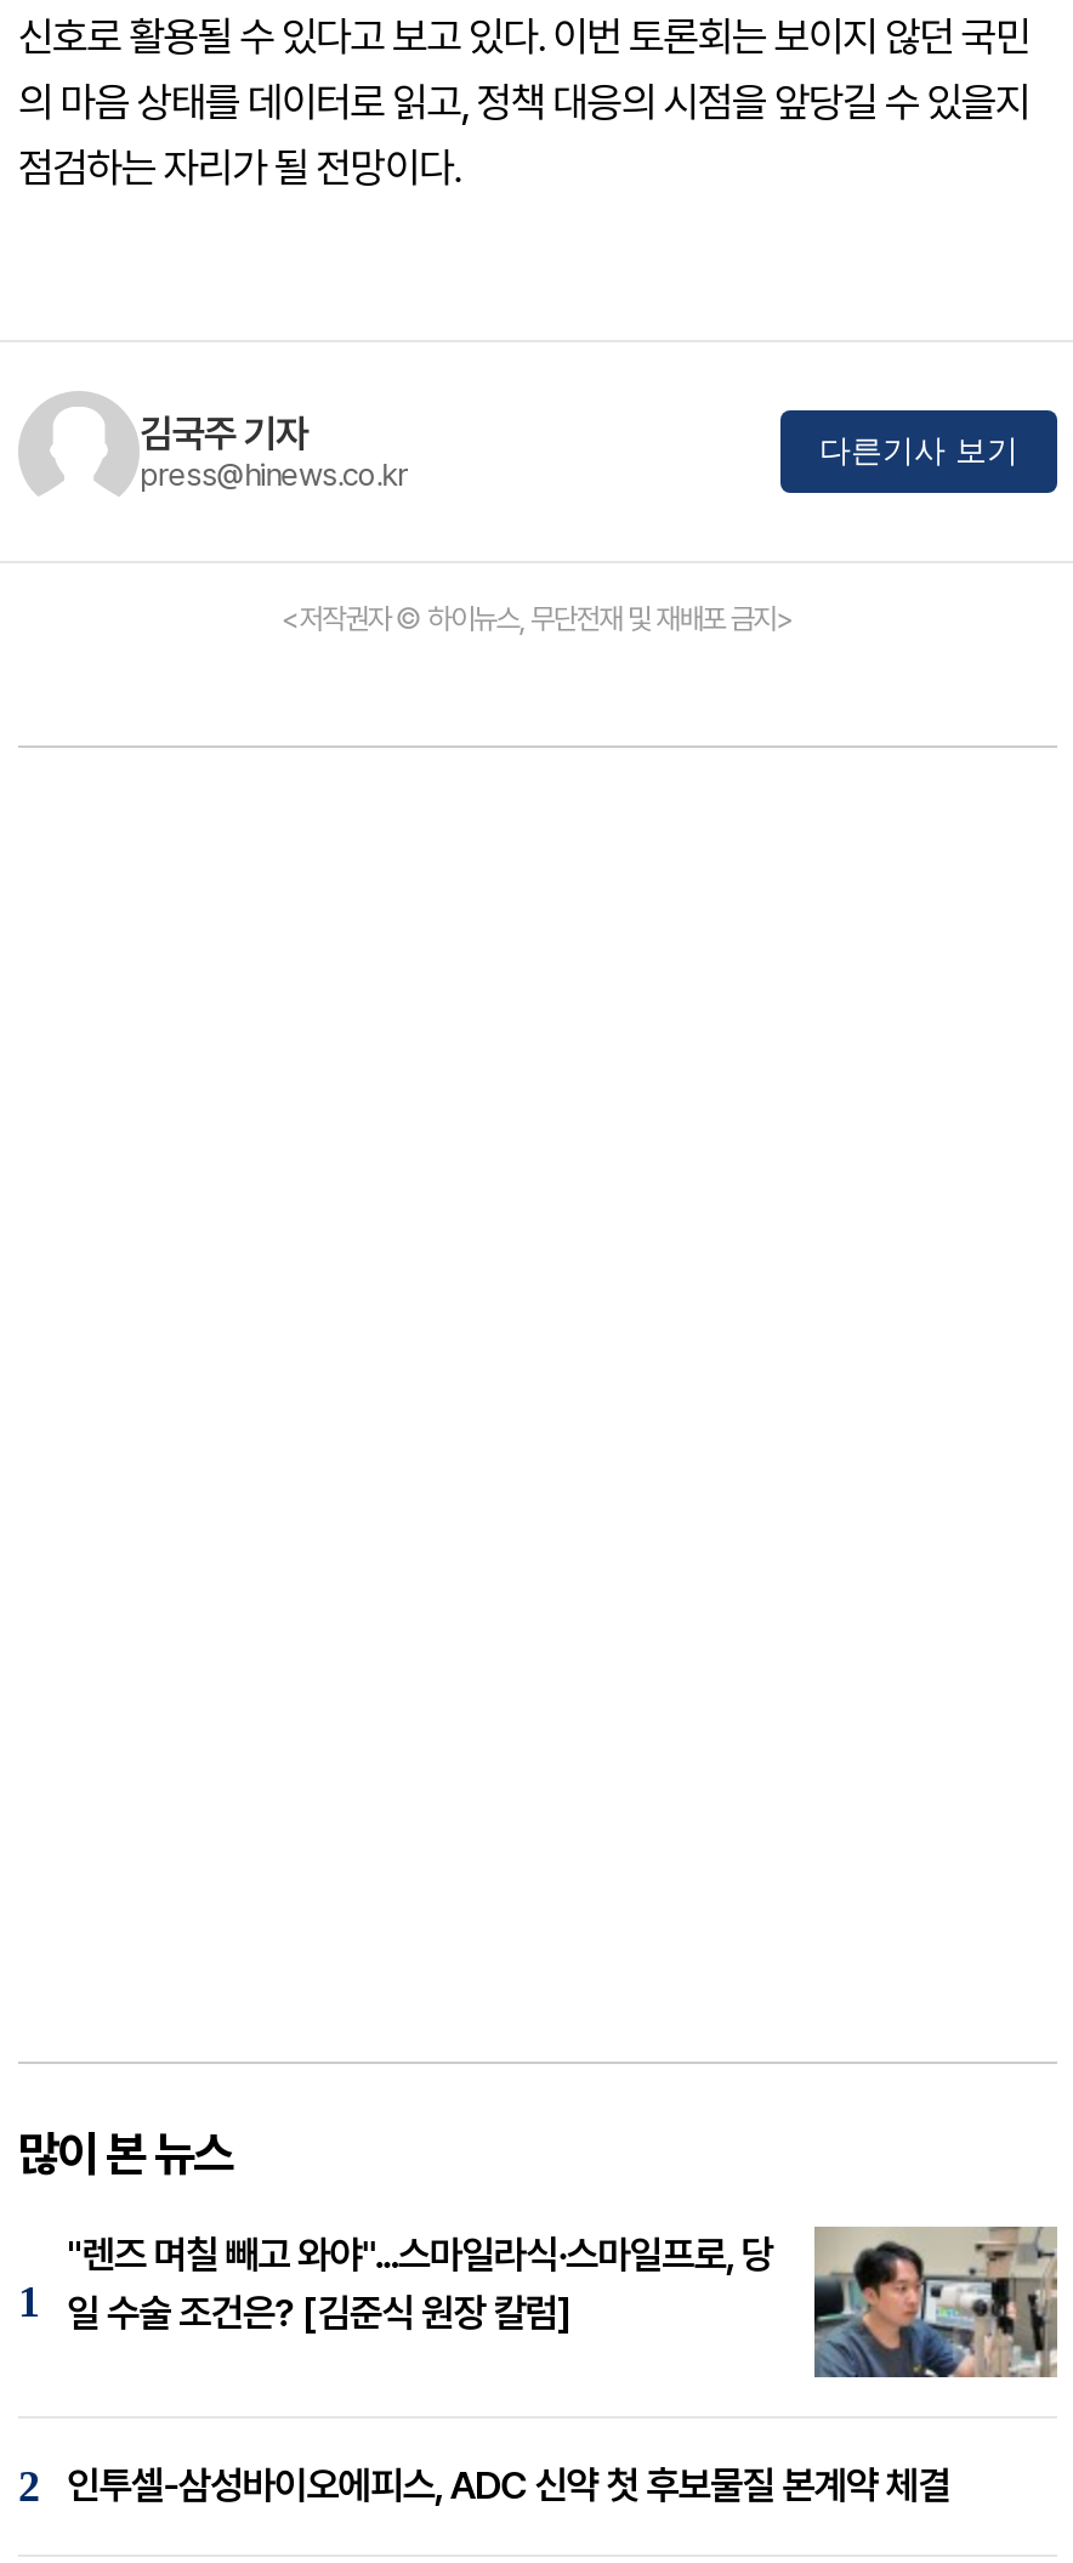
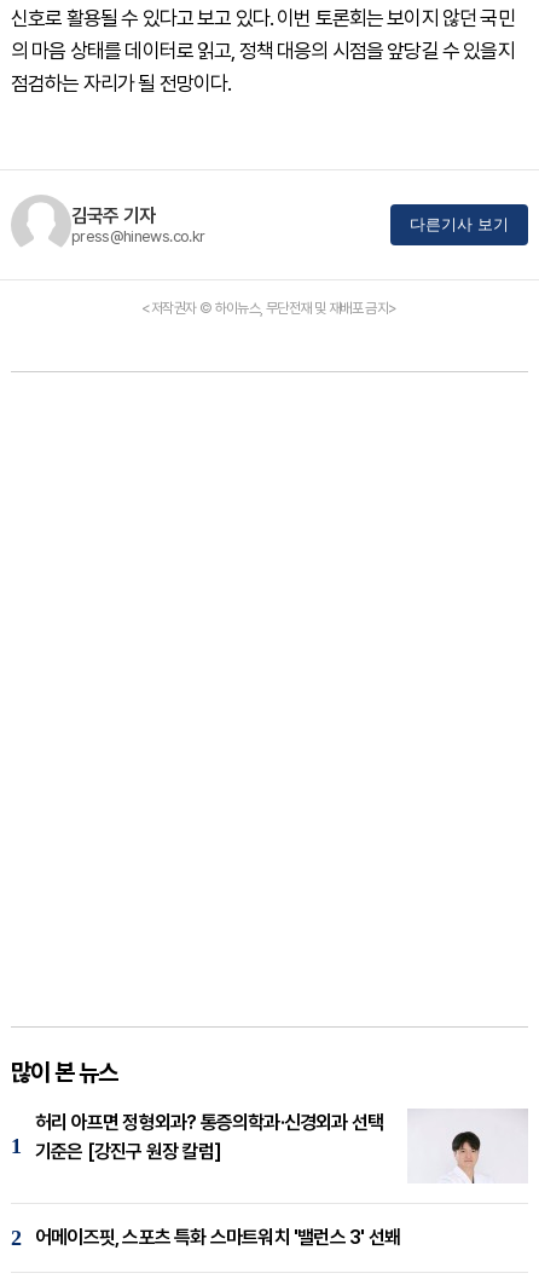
- [image]
- "렌즈 며칠 빼고 와야"...스마일라식·스마일프로, 당
- 일 수술 조건은? [김준식 원장 칼럼]
+ [image]
+ 허리 아프면 정형외과? 통증의학과·신경외과 선택
+ 기준은 [강진구 원장 칼럼]

- 인투셀-삼성바이오에피스, ADC 신약 첫 후보물질 본계약 체결
+ 어메이즈핏, 스포츠 특화 스마트워치 '밸런스 3' 선봬
